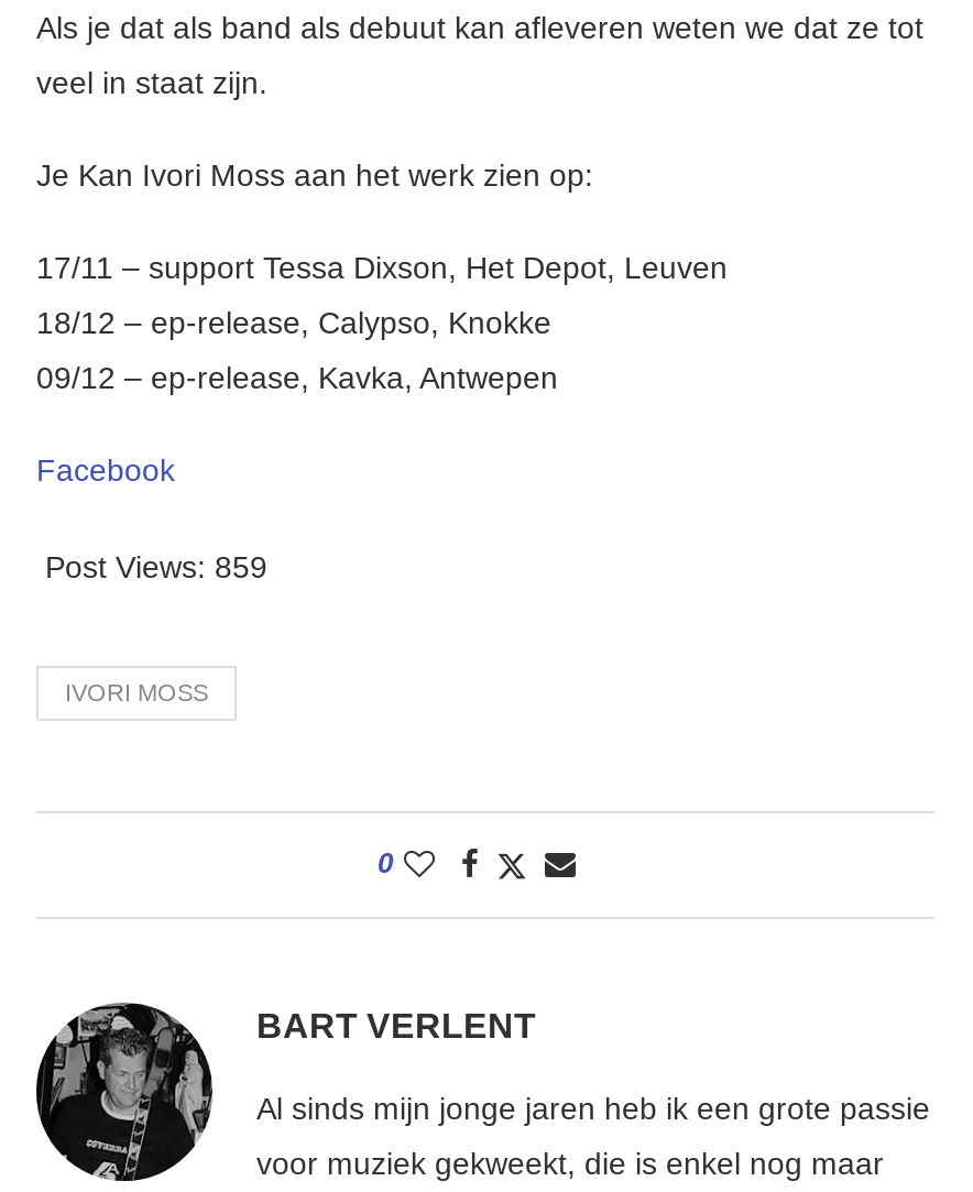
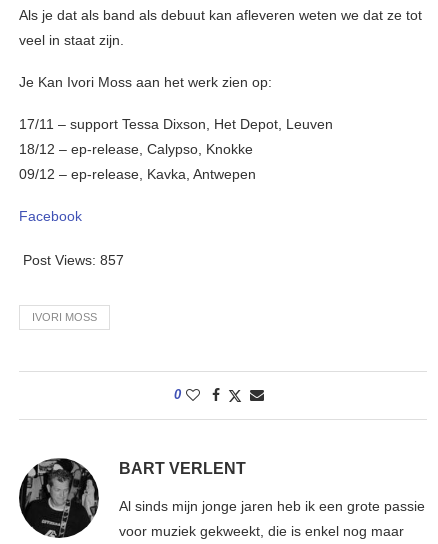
- Post Views: 859
+ Post Views: 857
